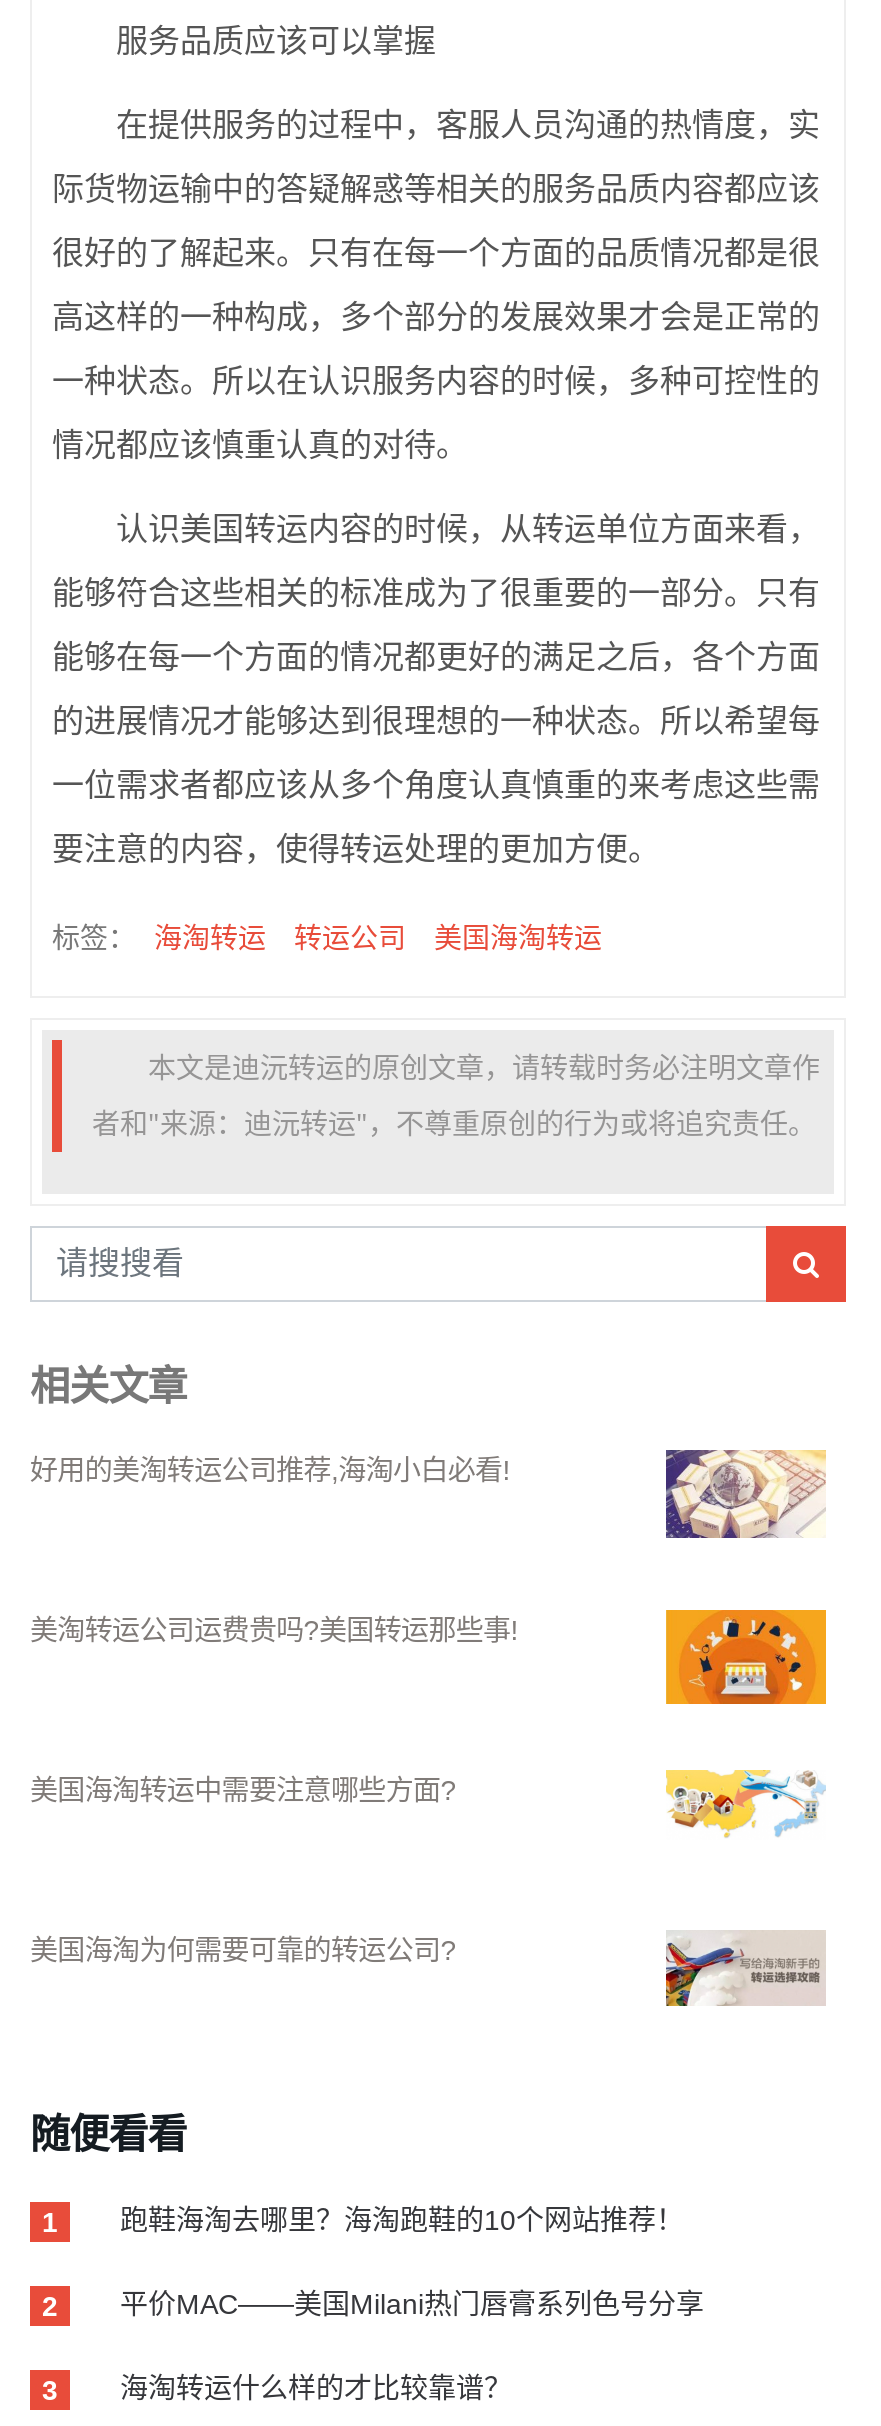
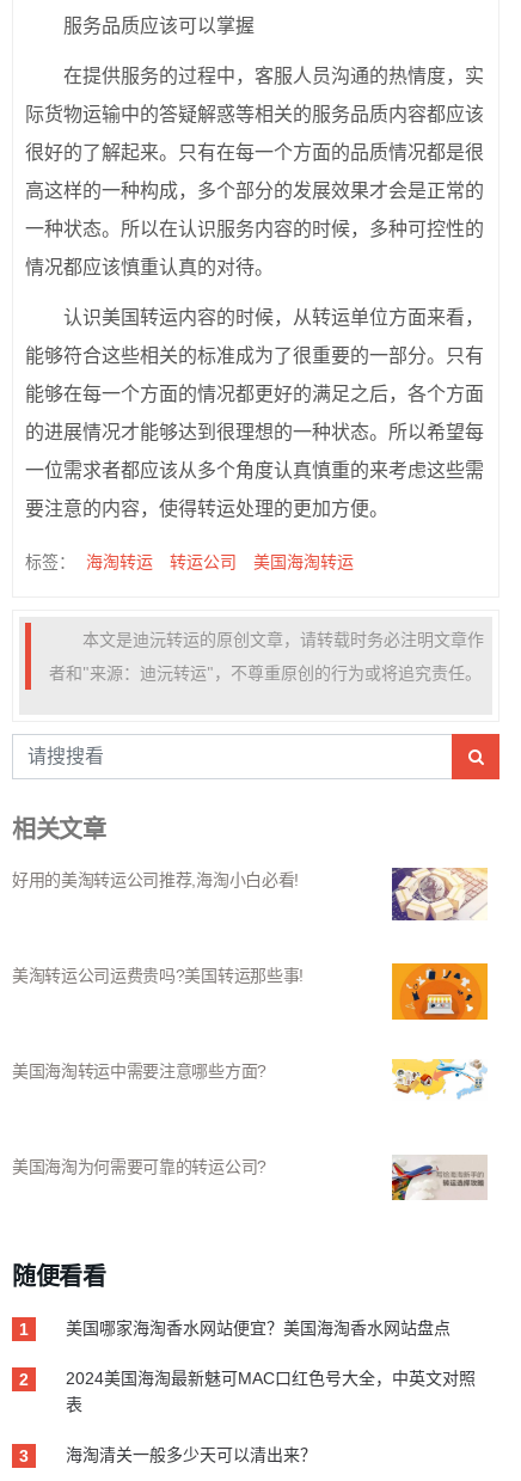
- 跑鞋海淘去哪里？海淘跑鞋的10个网站推荐！
+ 美国哪家海淘香水网站便宜？美国海淘香水网站盘点

- 平价MAC——美国Milani热门唇膏系列色号分享
+ 2024美国海淘最新魅可MAC口红色号大全，中英文对照
+ 表

- 海淘转运什么样的才比较靠谱？
+ 海淘清关一般多少天可以清出来？
